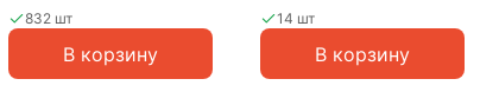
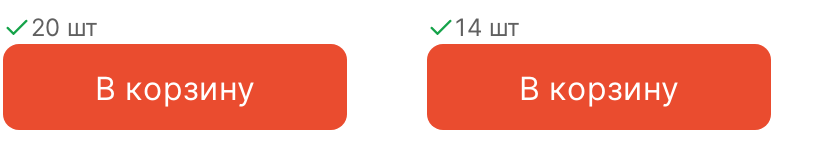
- 832 шт
+ 20 шт
